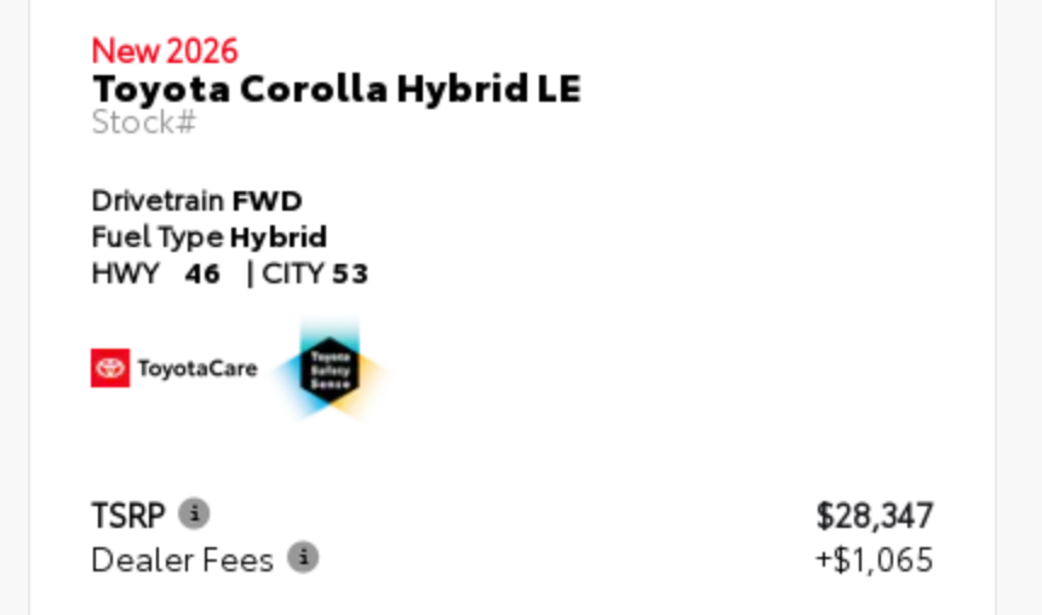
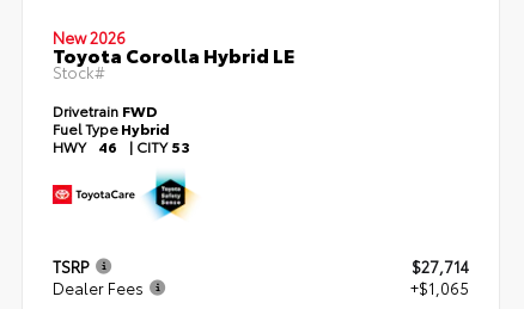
- $28,347
+ $27,714
